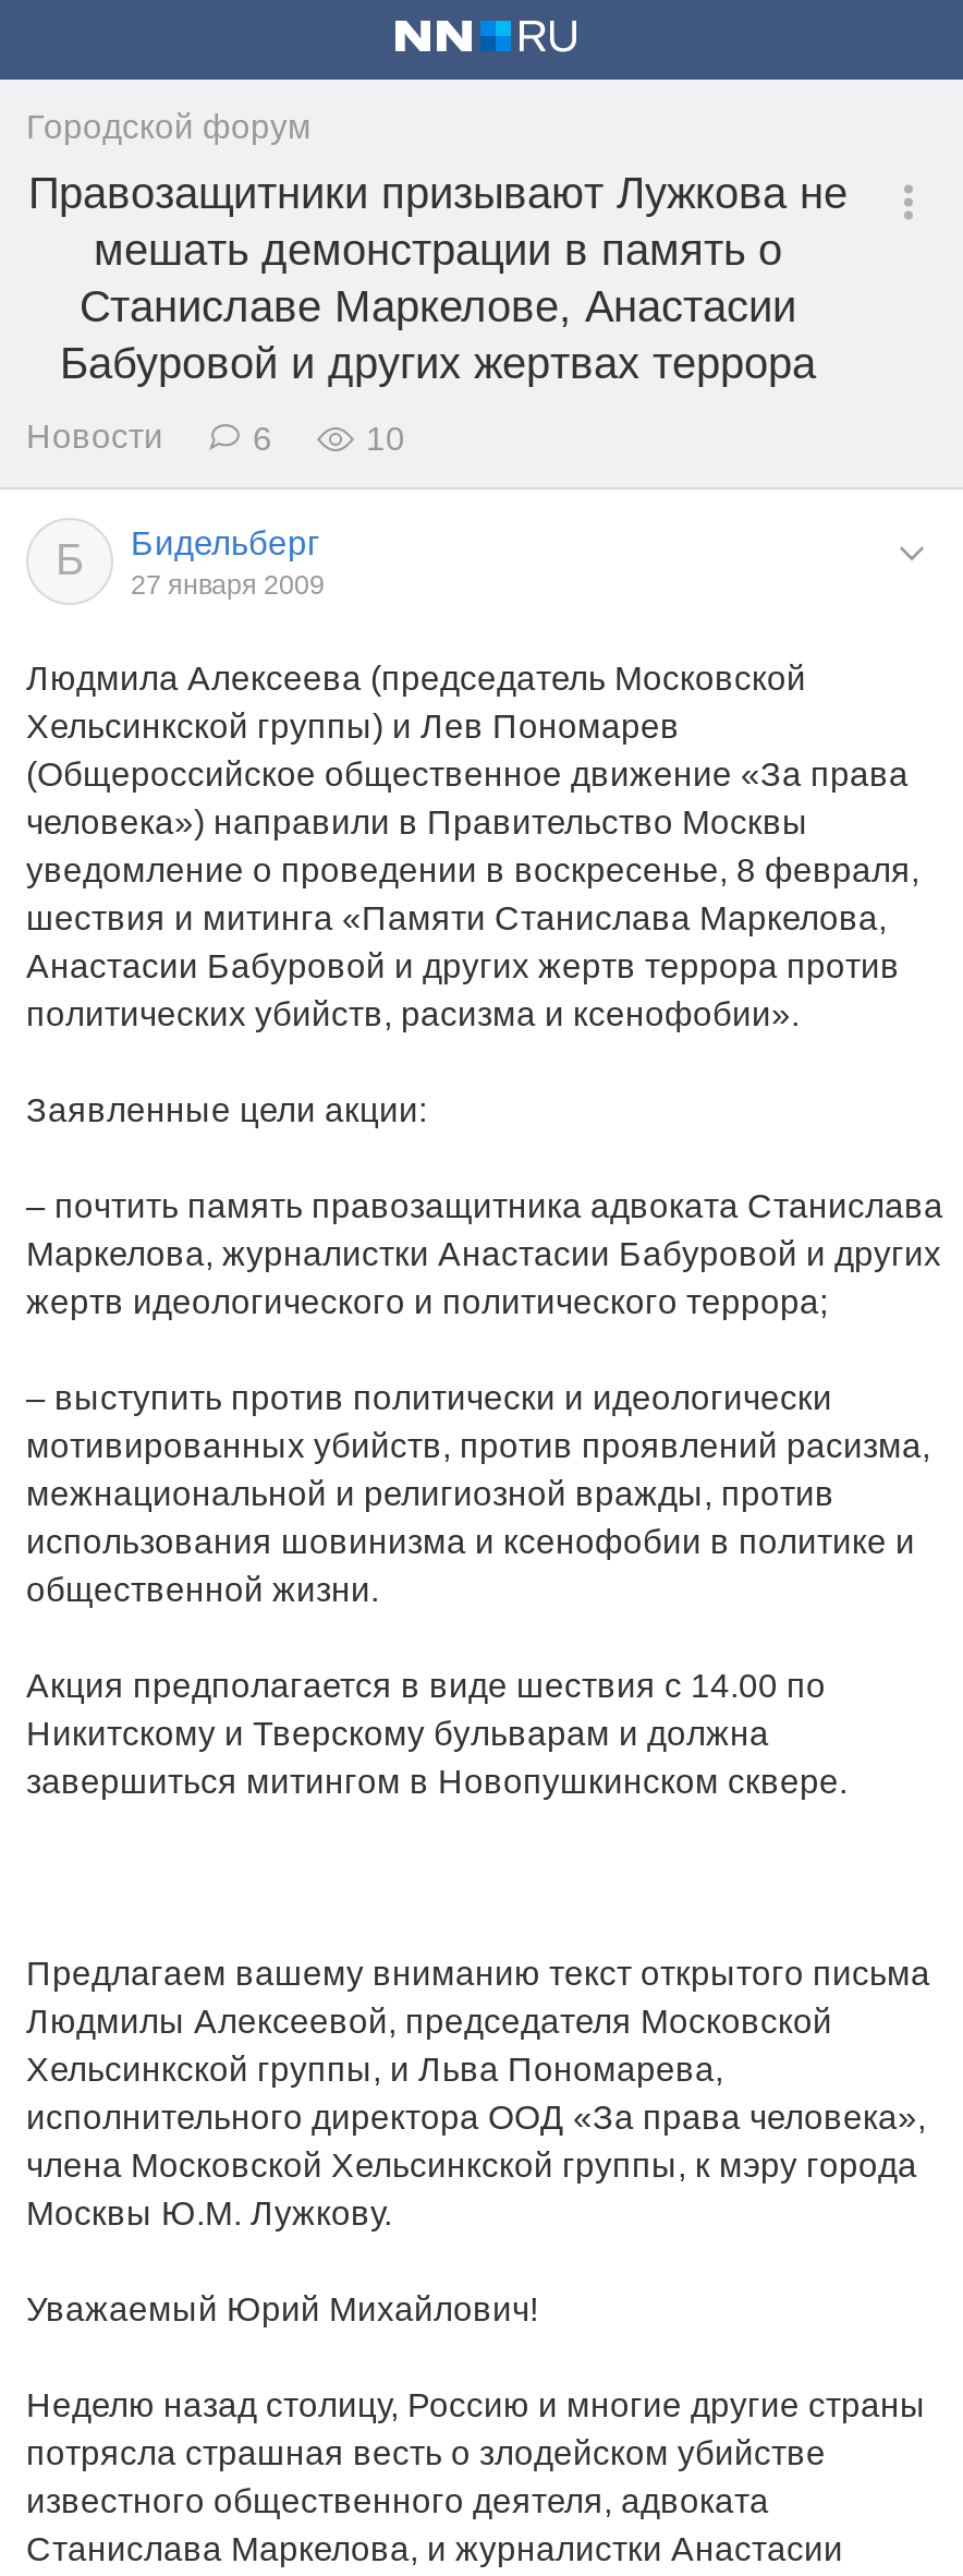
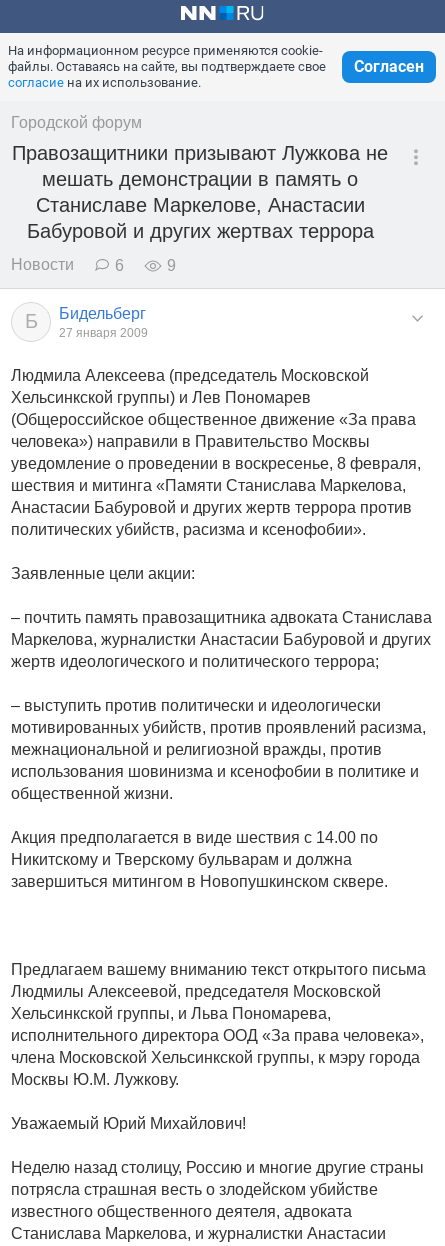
+ На информационном ресурсе применяются cookie-
+ файлы. Оставаясь на сайте, вы подтверждаете свое
+ согласие на их использование.

+ Согласен

- 10
+ 9
